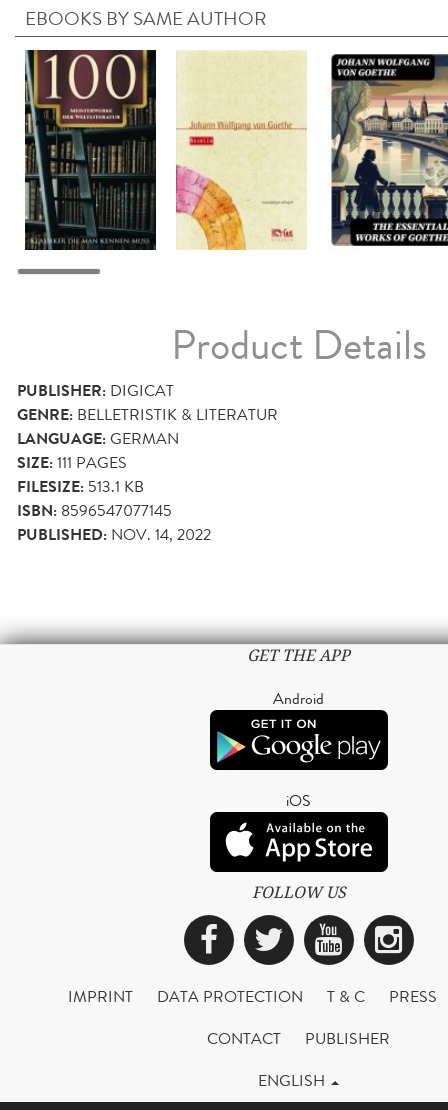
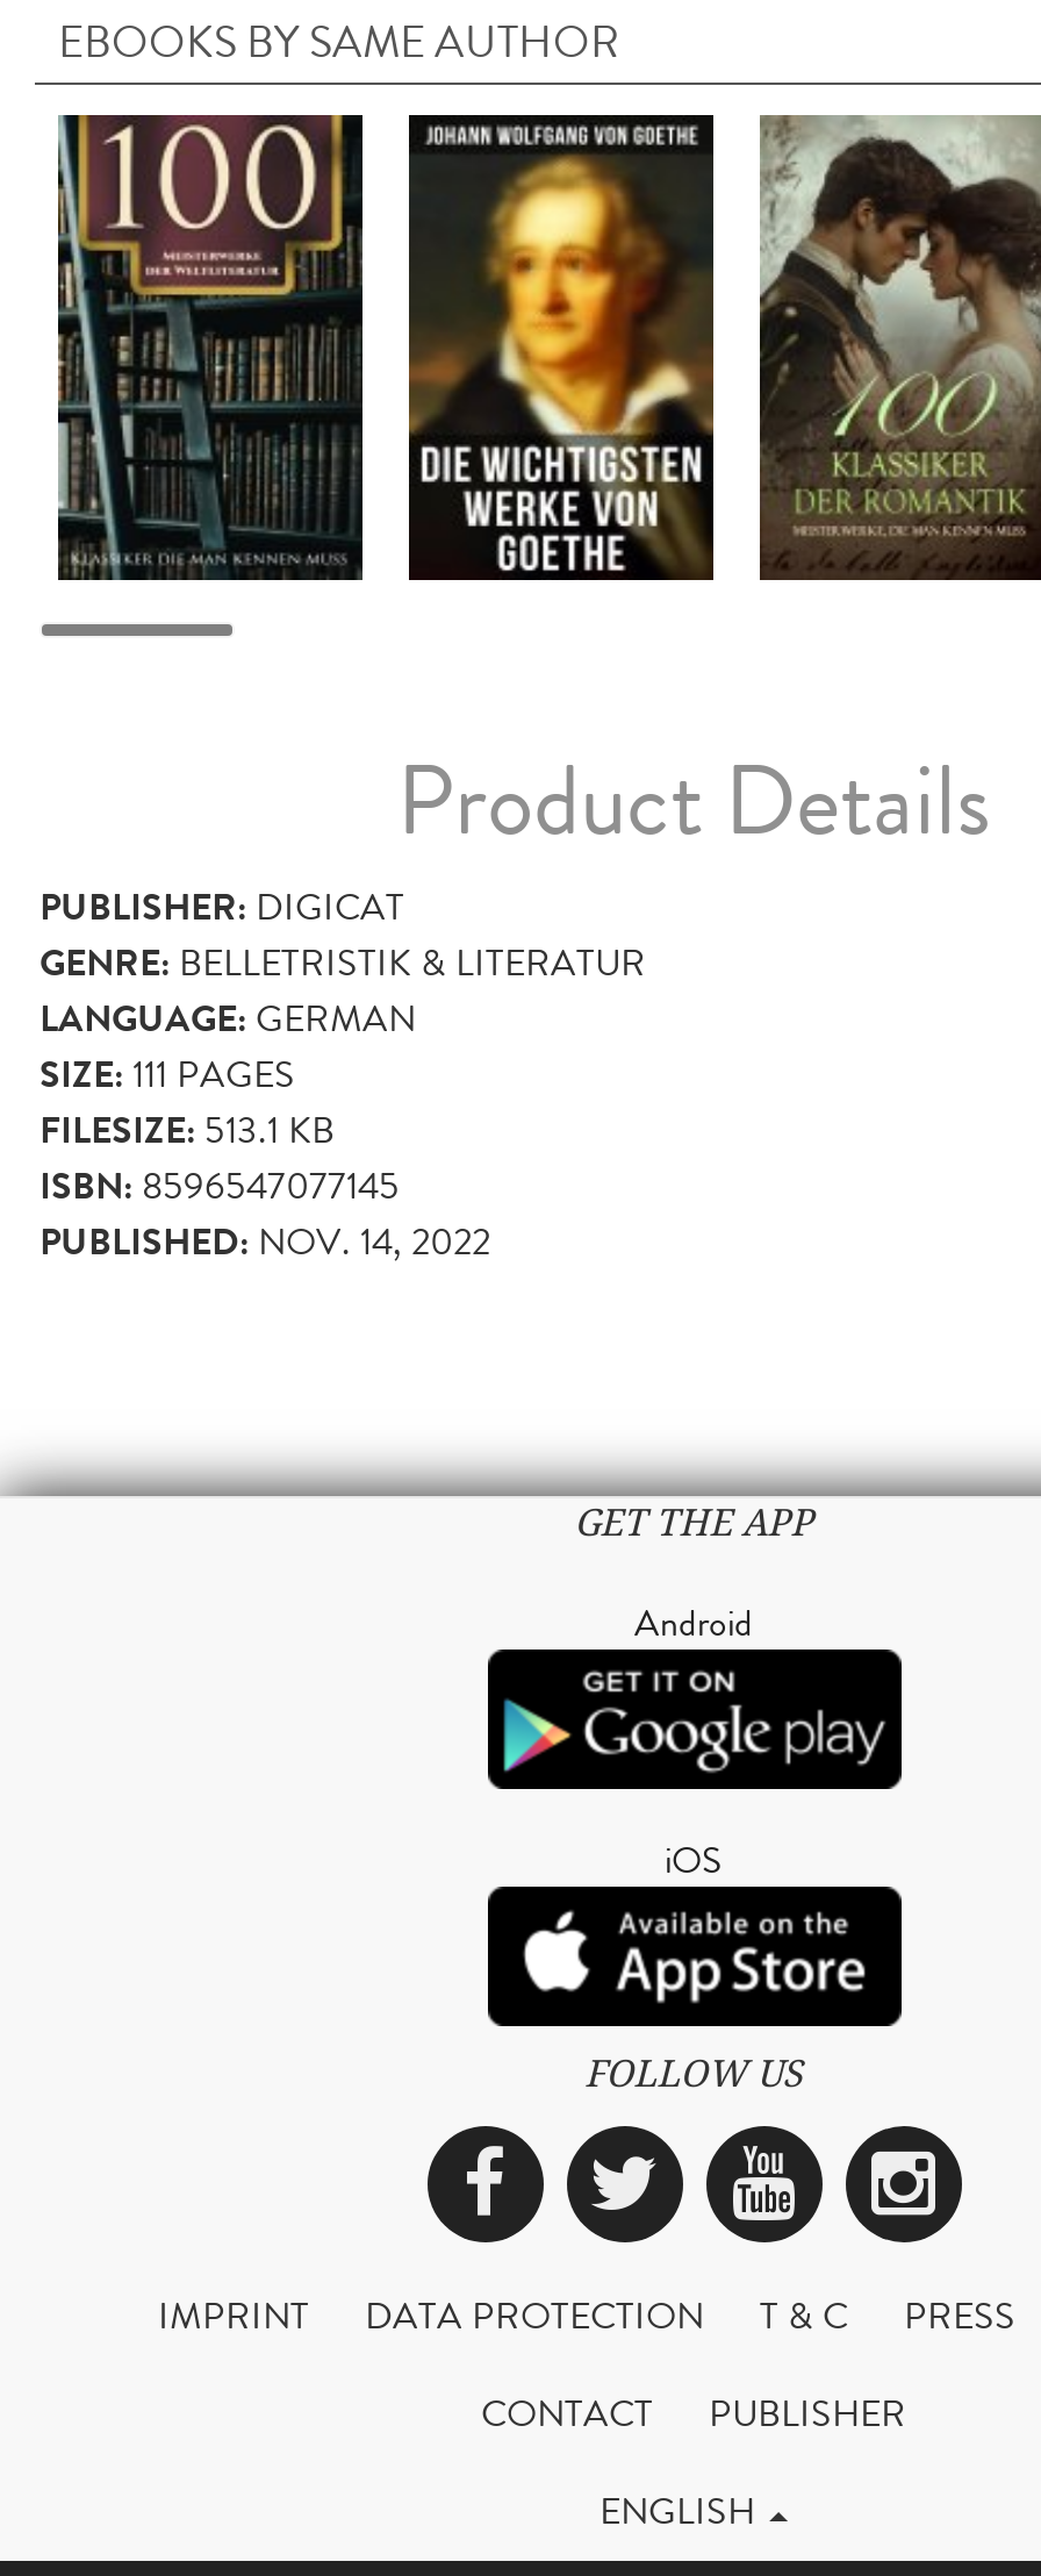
- [image]
+ [image]

- [image]
+ [image]
